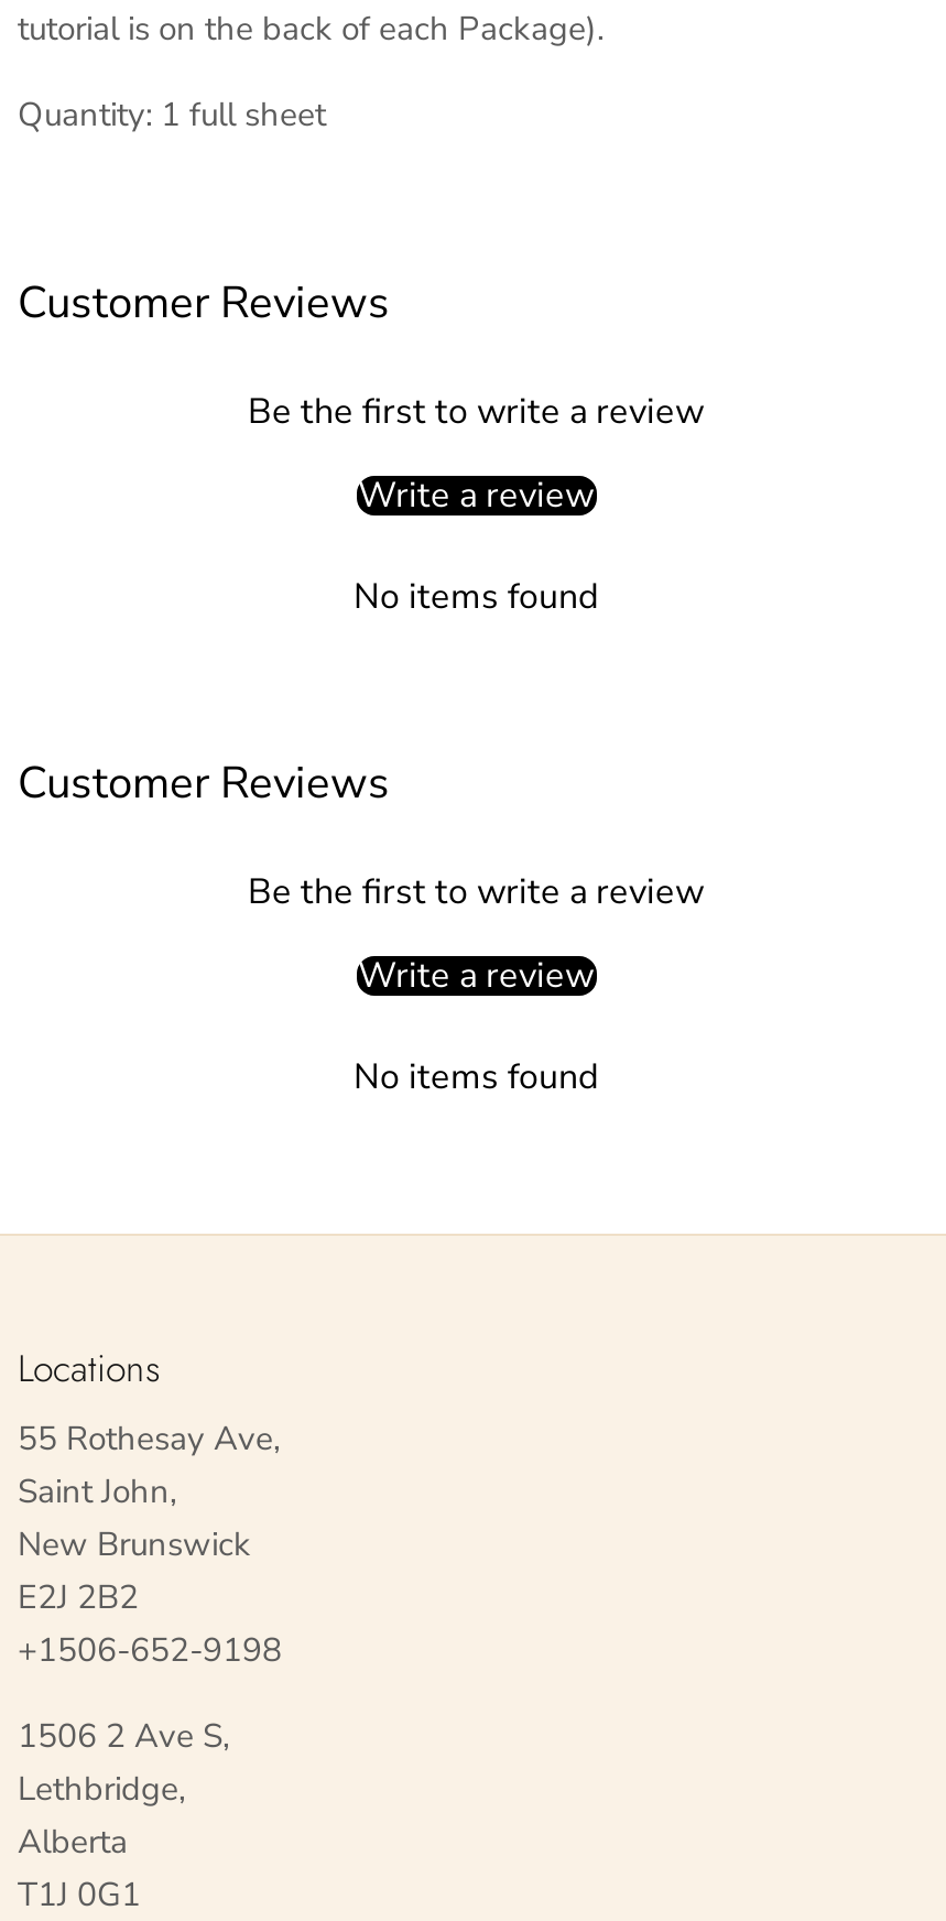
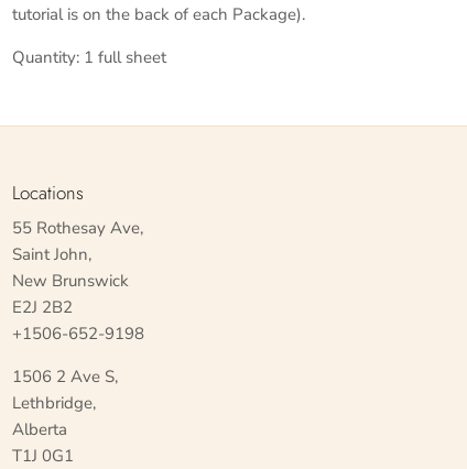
- Customer Reviews
- Be the first to write a review
- Write a review
- No items found
- Customer Reviews
- Be the first to write a review
- Write a review
- No items found
